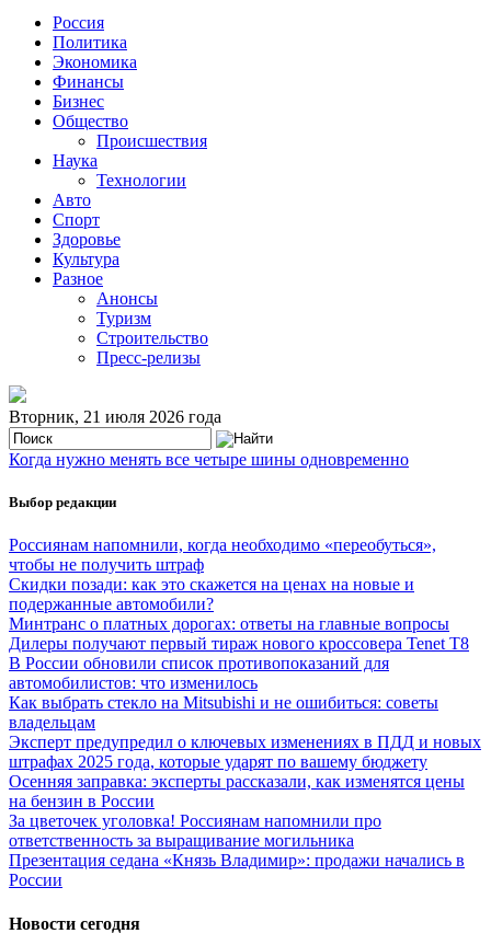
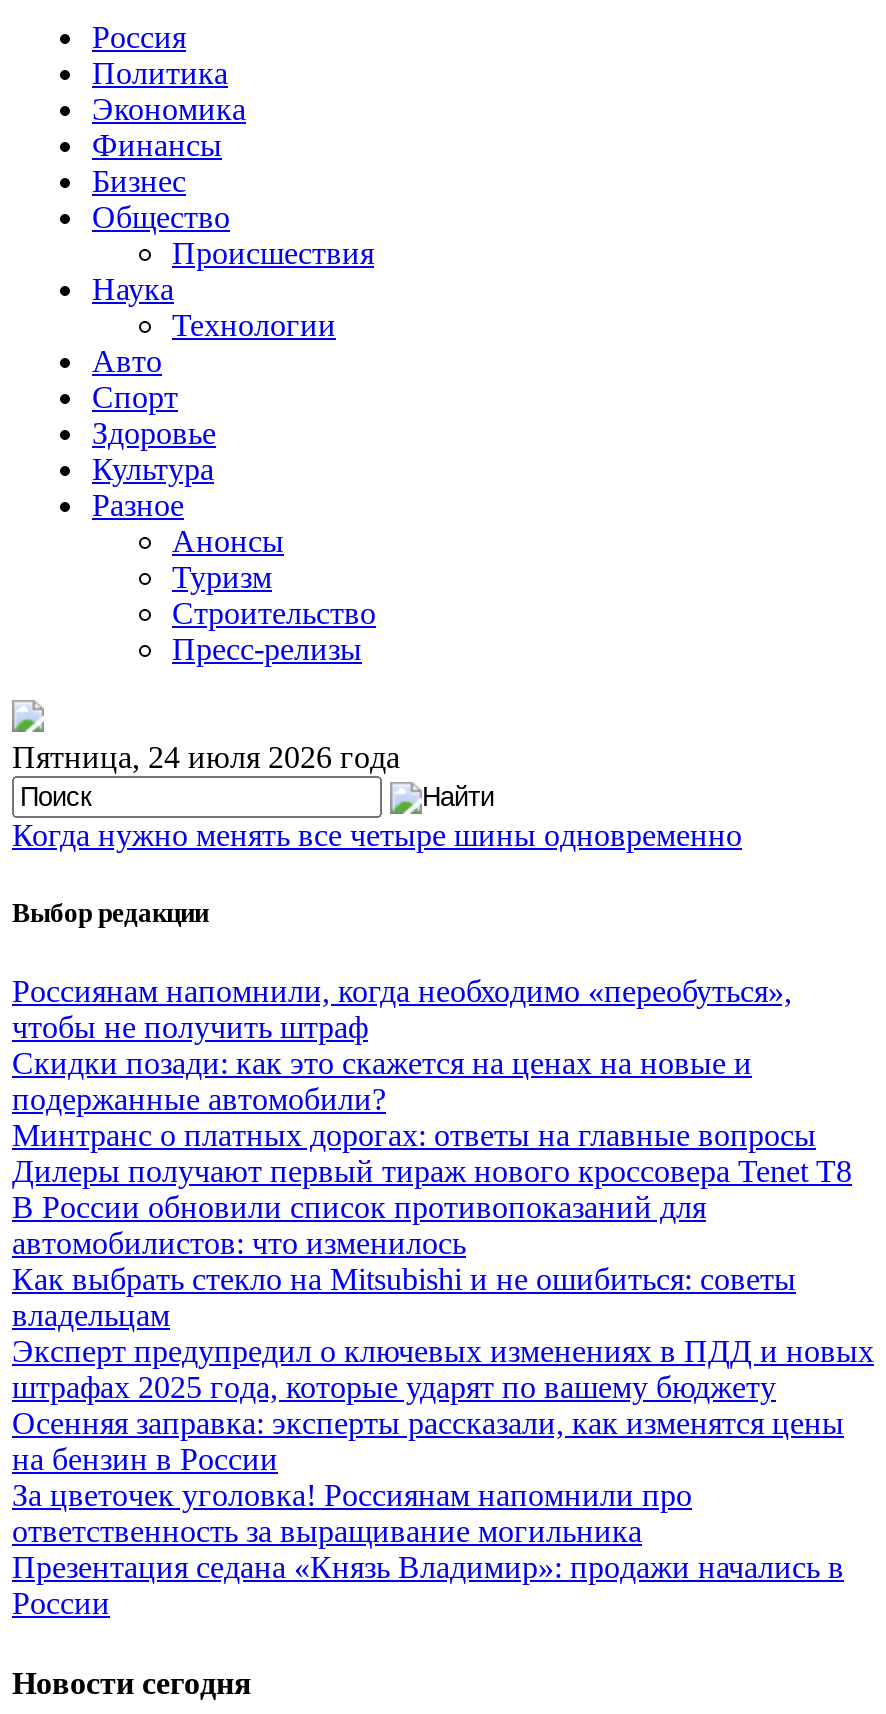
- Вторник, 21 июля 2026 года
+ Пятница, 24 июля 2026 года
